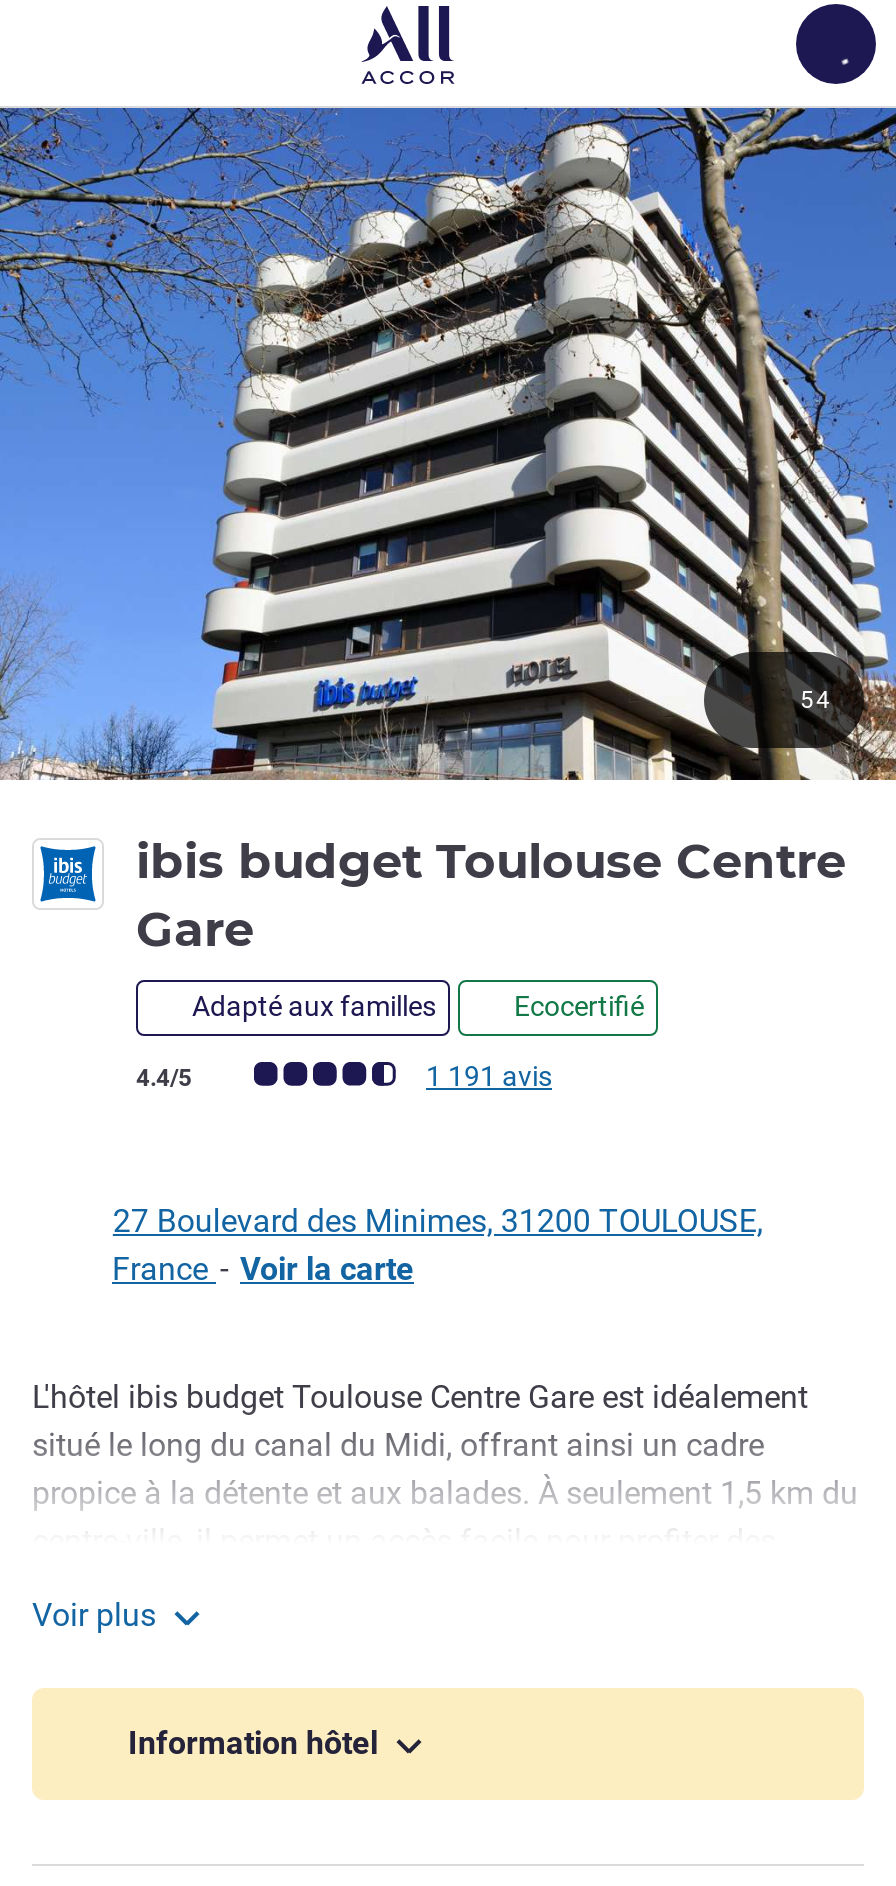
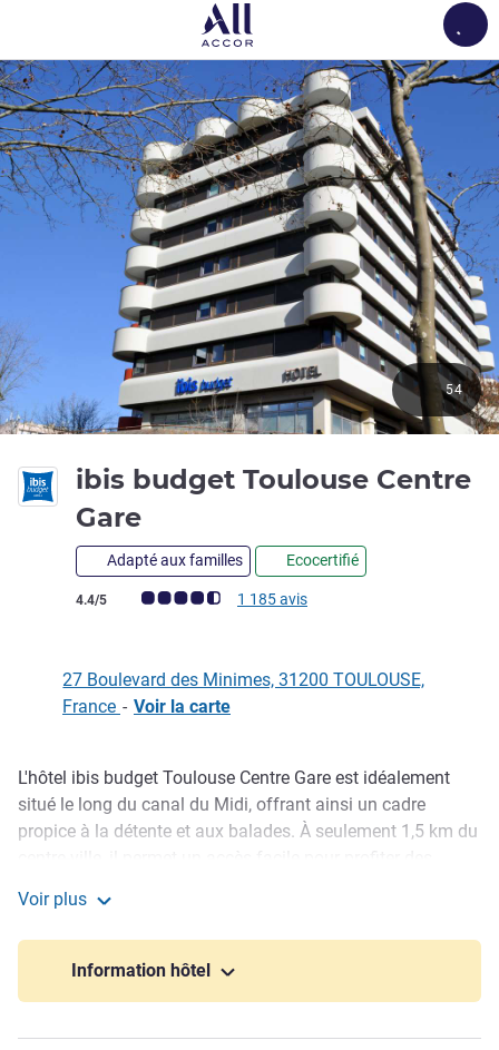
- 1 191 avis
+ 1 185 avis
